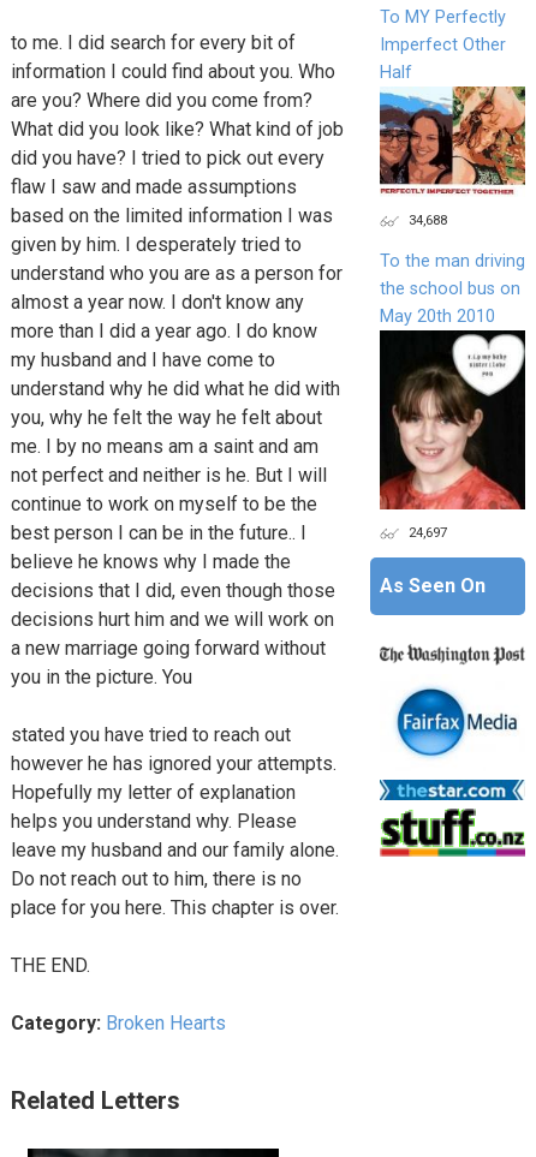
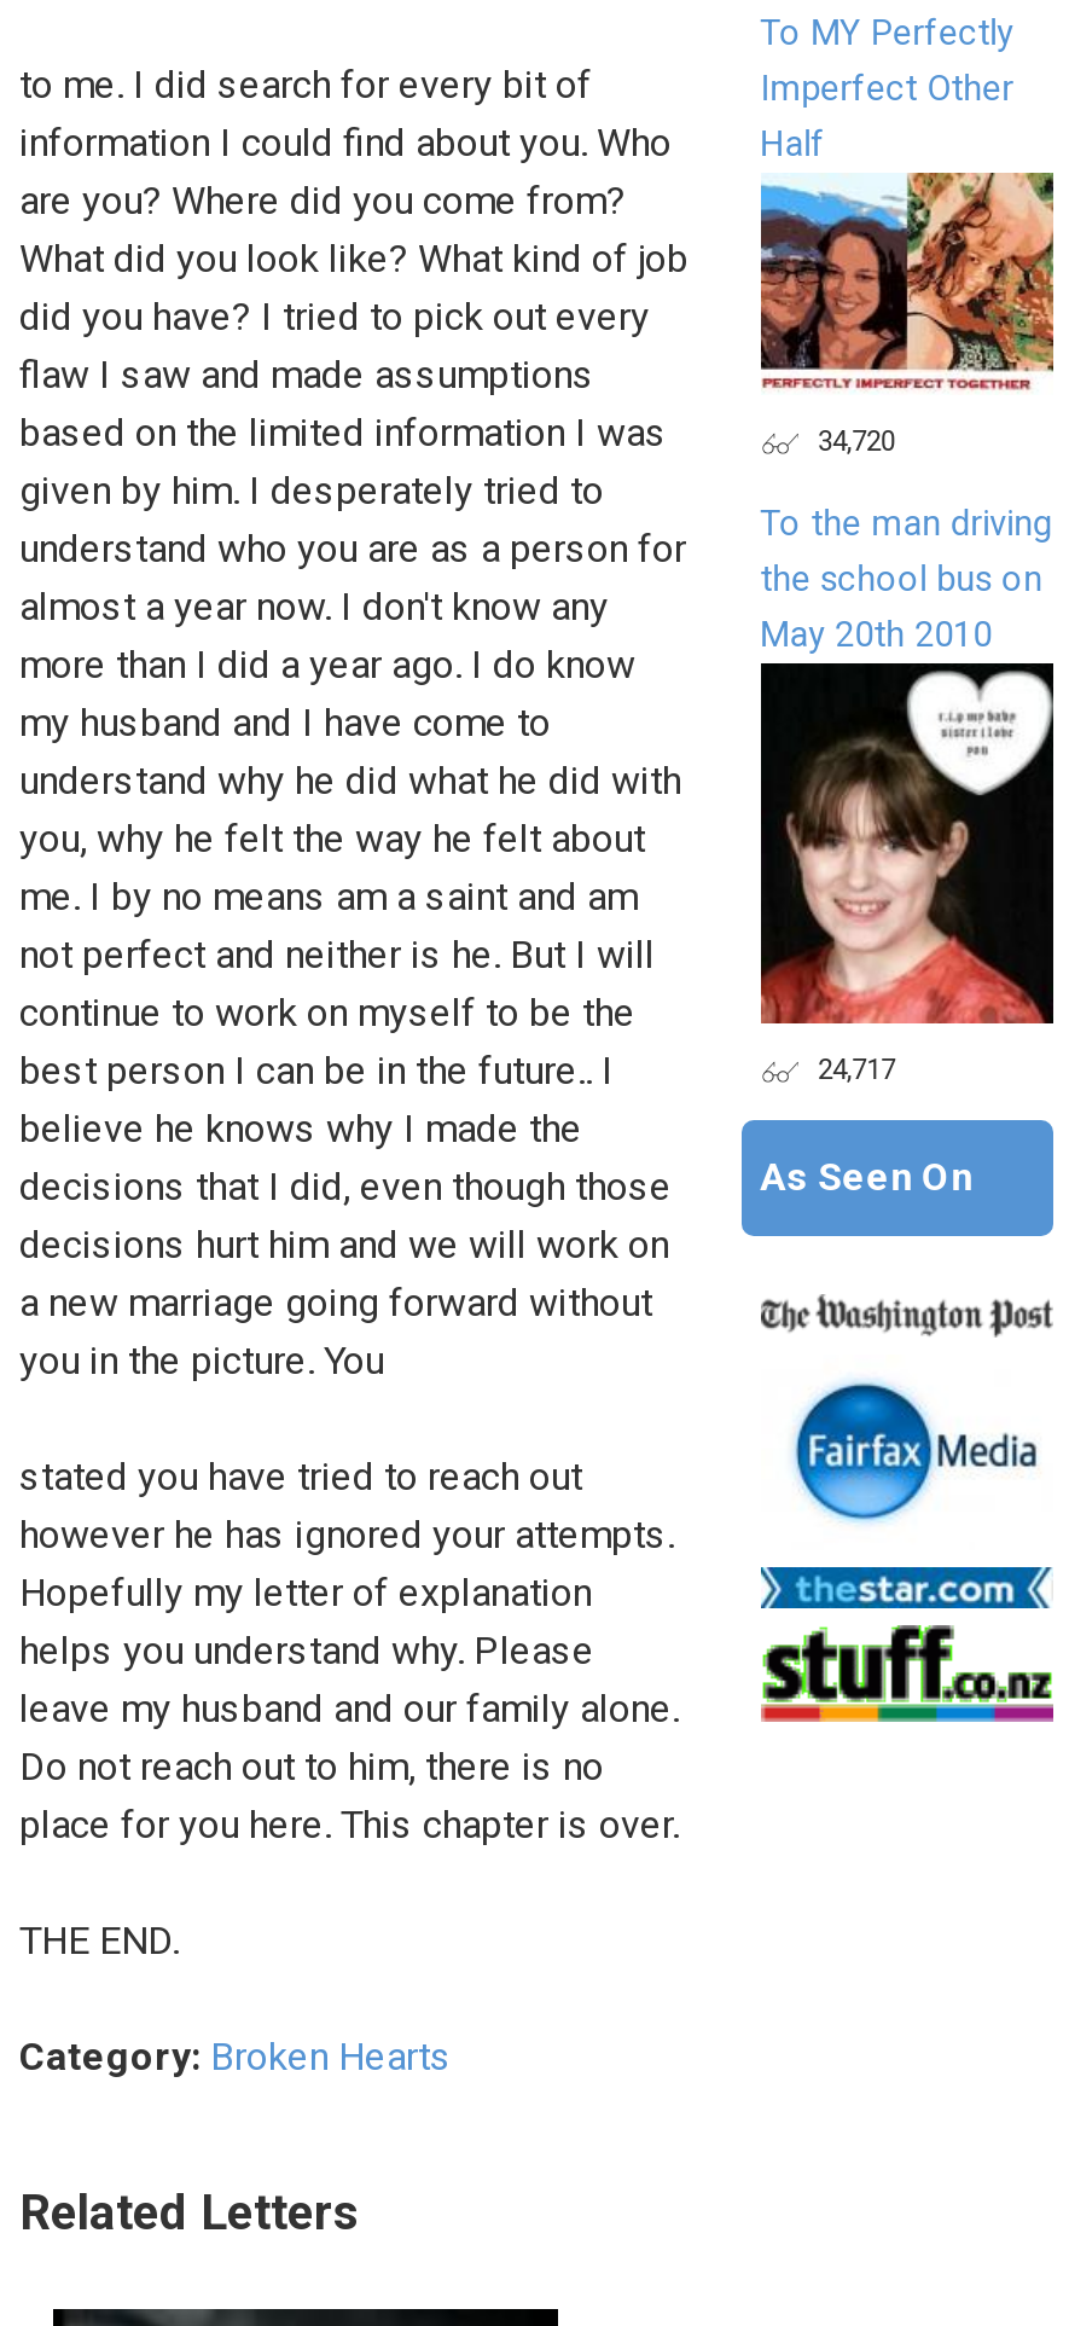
- 34,688
+ 34,720

- 24,697
+ 24,717
